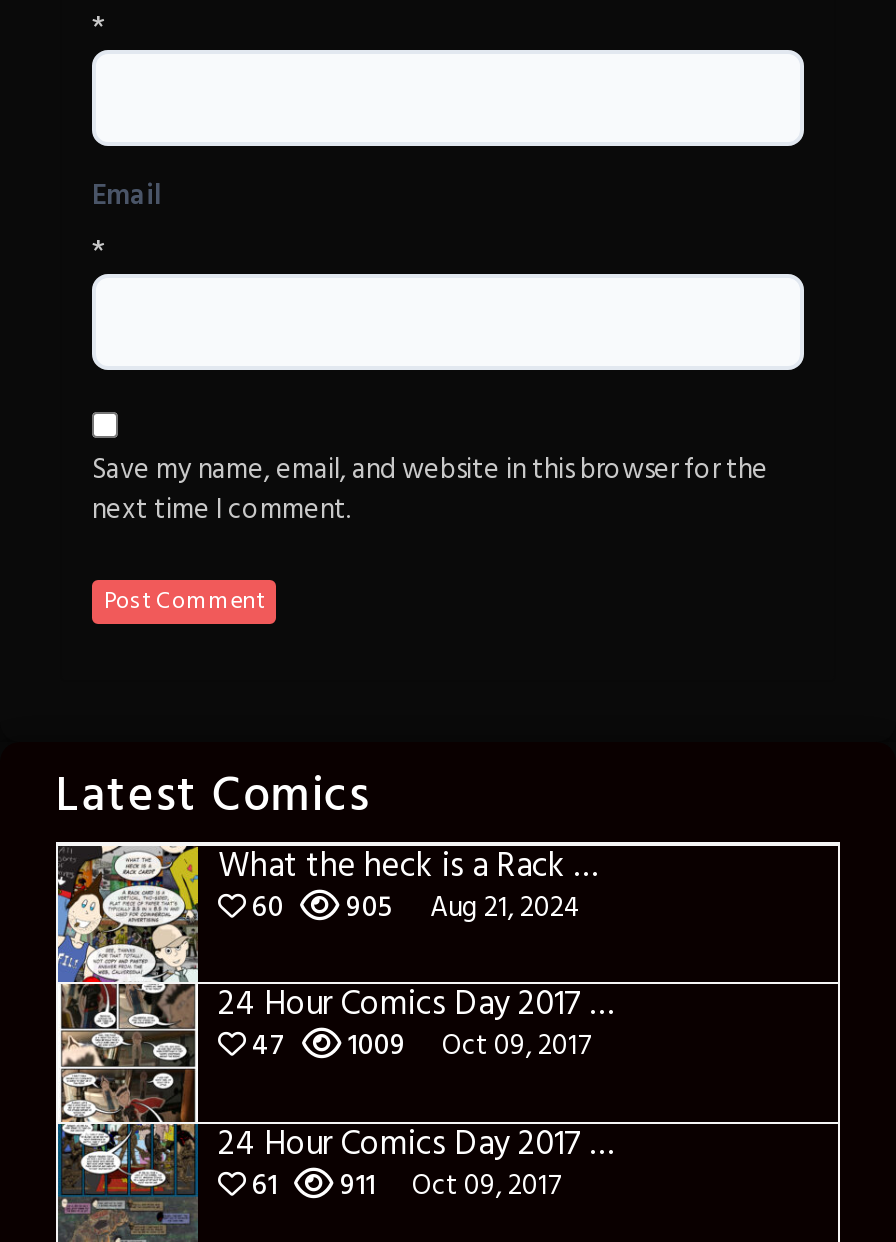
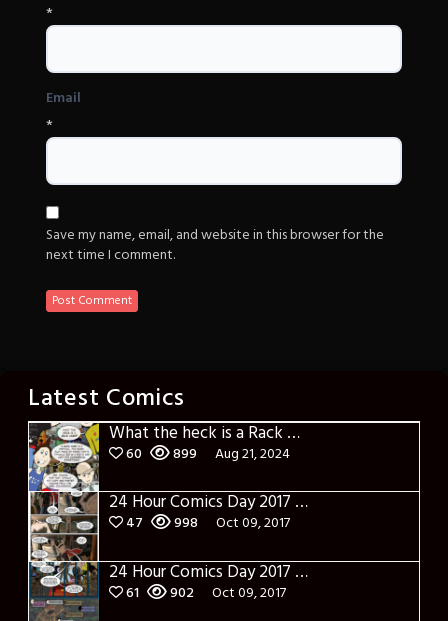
- 60 905 Aug 21, 2024
+ 60 899 Aug 21, 2024

- 47 1009 Oct 09, 2017
+ 47 998 Oct 09, 2017

- 61 911 Oct 09, 2017
+ 61 902 Oct 09, 2017
